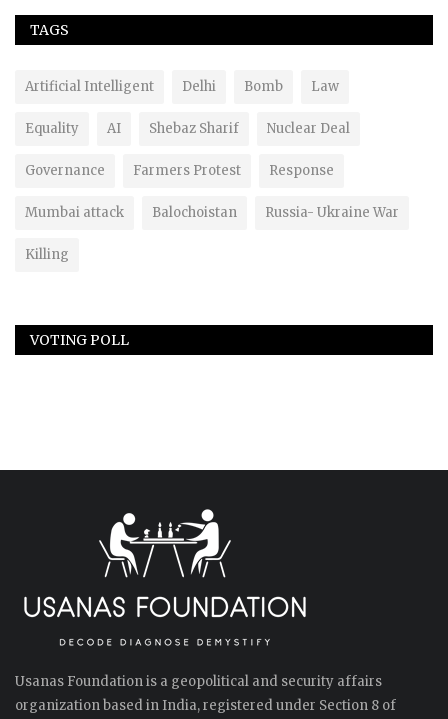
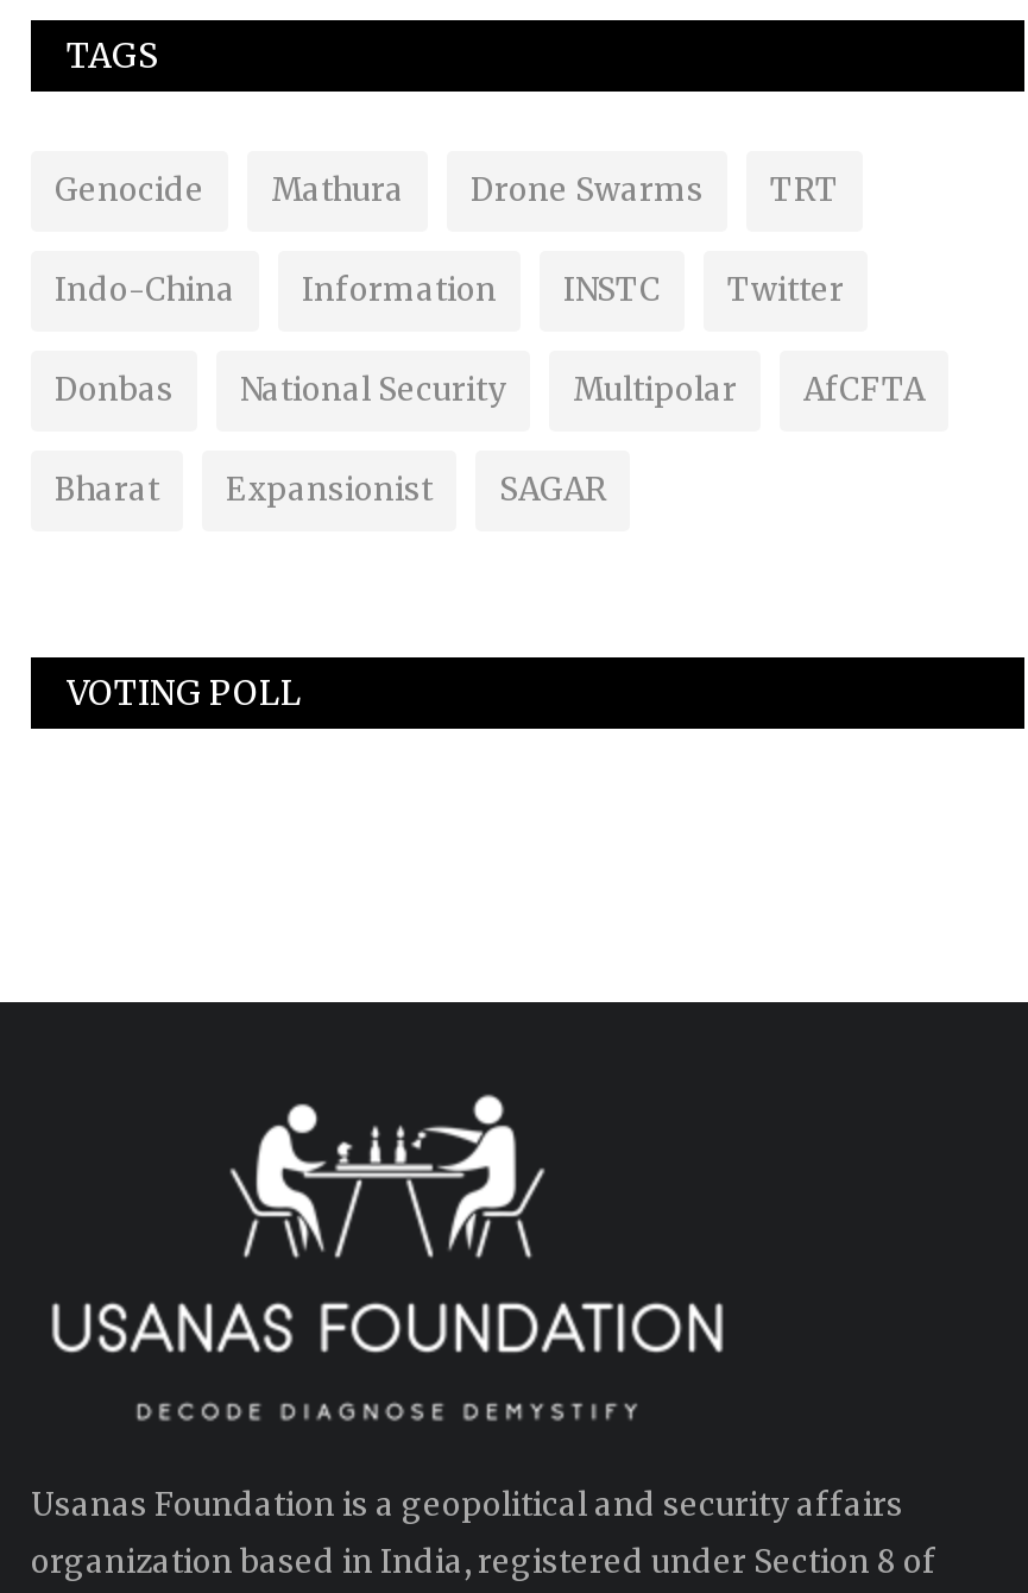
- Artificial Intelligent
- Delhi
- Bomb
- Law
- Equality
- AI
- Shebaz Sharif
- Nuclear Deal
- Governance
- Farmers Protest
- Response
- Mumbai attack
- Balochoistan
- Russia- Ukraine War
- Killing
+ Genocide
+ Mathura
+ Drone Swarms
+ TRT
+ Indo-China
+ Information
+ INSTC
+ Twitter
+ Donbas
+ National Security
+ Multipolar
+ AfCFTA
+ Bharat
+ Expansionist
+ SAGAR
